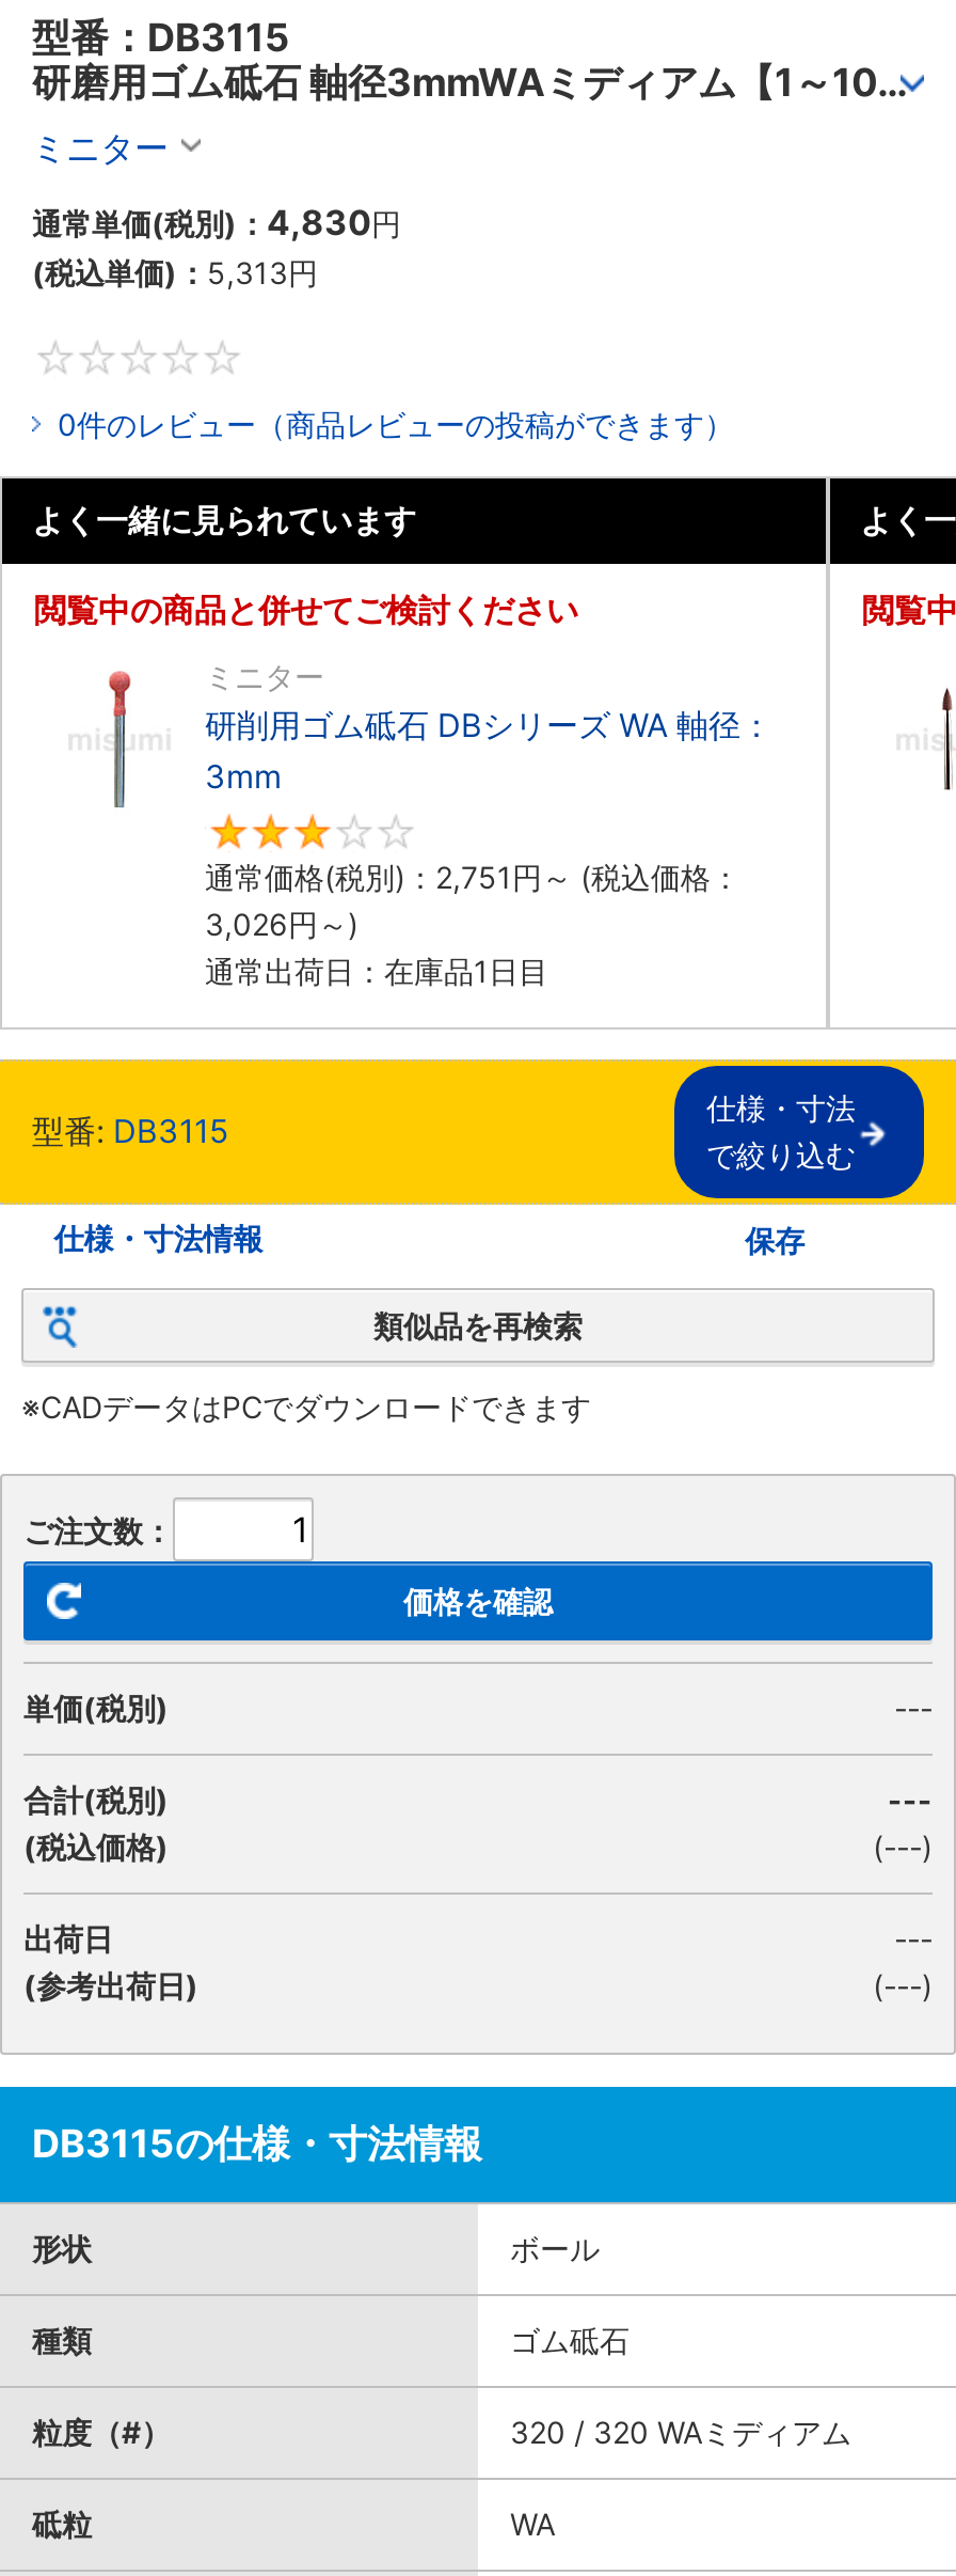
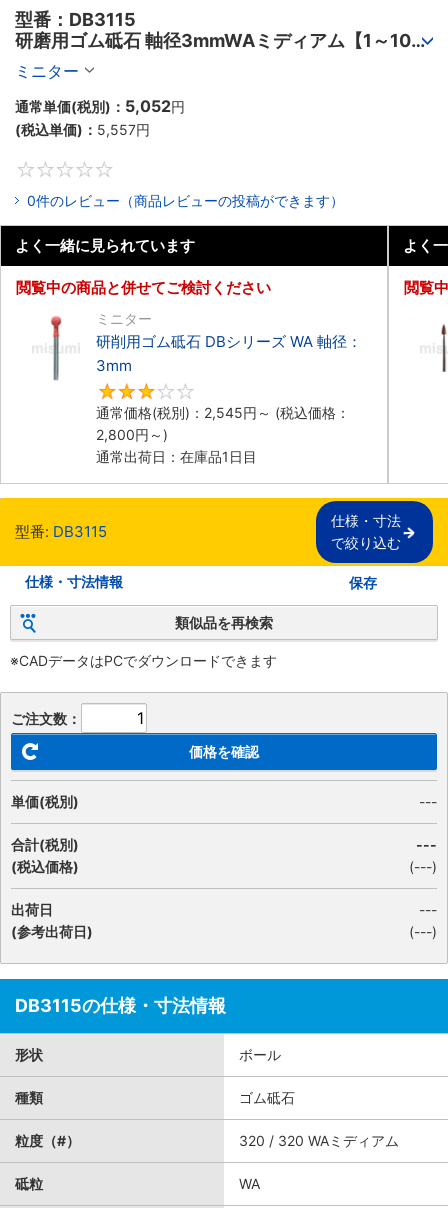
- 通常単価(税別)：4,830円
+ 通常単価(税別)：5,052円

- (税込単価)：5,313円
+ (税込単価)：5,557円

- 通常価格(税別)：2,751円～ (税込価格：
+ 通常価格(税別)：2,545円～ (税込価格：

- 3,026円～)
+ 2,800円～)
